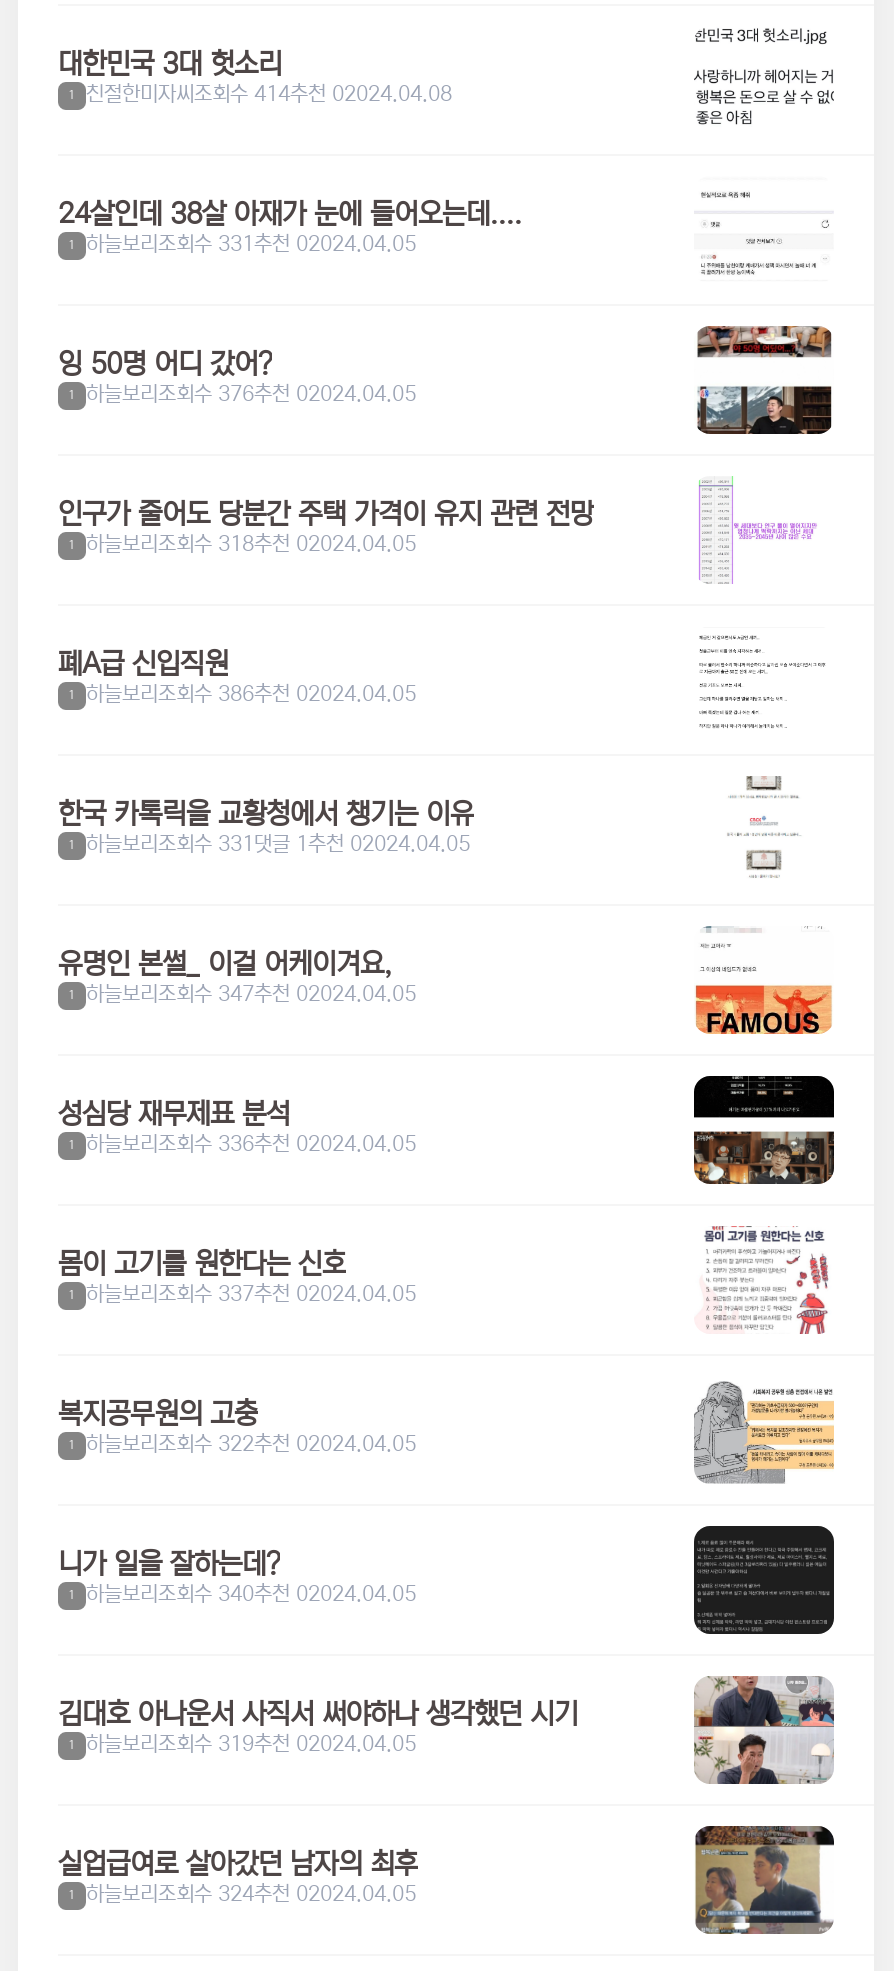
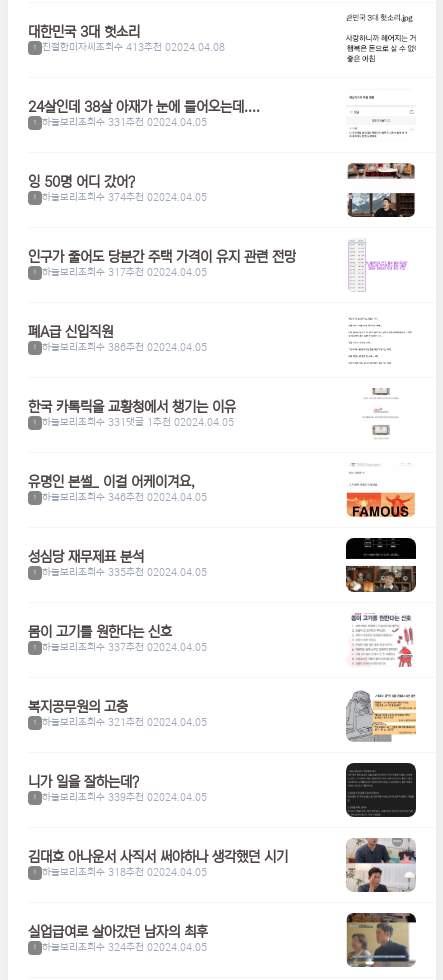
- 친절한미자씨조회수 414추천 02024.04.08
+ 친절한미자씨조회수 413추천 02024.04.08

- 하늘보리조회수 376추천 02024.04.05
+ 하늘보리조회수 374추천 02024.04.05

moved down: 하늘보리조회수 318추천 02024.04.05

+ 하늘보리조회수 317추천 02024.04.05

- 하늘보리조회수 347추천 02024.04.05
+ 하늘보리조회수 346추천 02024.04.05

- 하늘보리조회수 336추천 02024.04.05
+ 하늘보리조회수 335추천 02024.04.05

- 하늘보리조회수 322추천 02024.04.05
+ 하늘보리조회수 321추천 02024.04.05

- 하늘보리조회수 340추천 02024.04.05
+ 하늘보리조회수 339추천 02024.04.05

- 하늘보리조회수 319추천 02024.04.05
